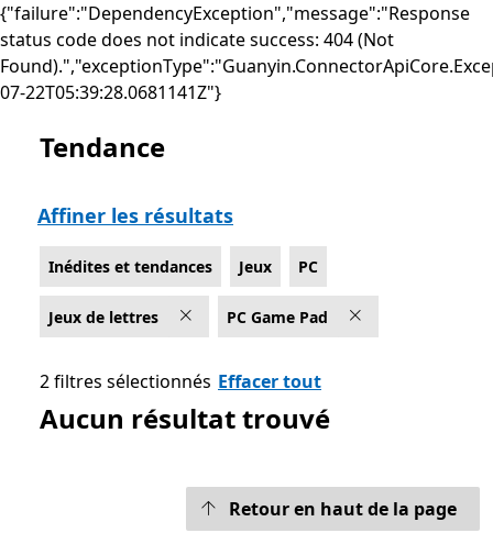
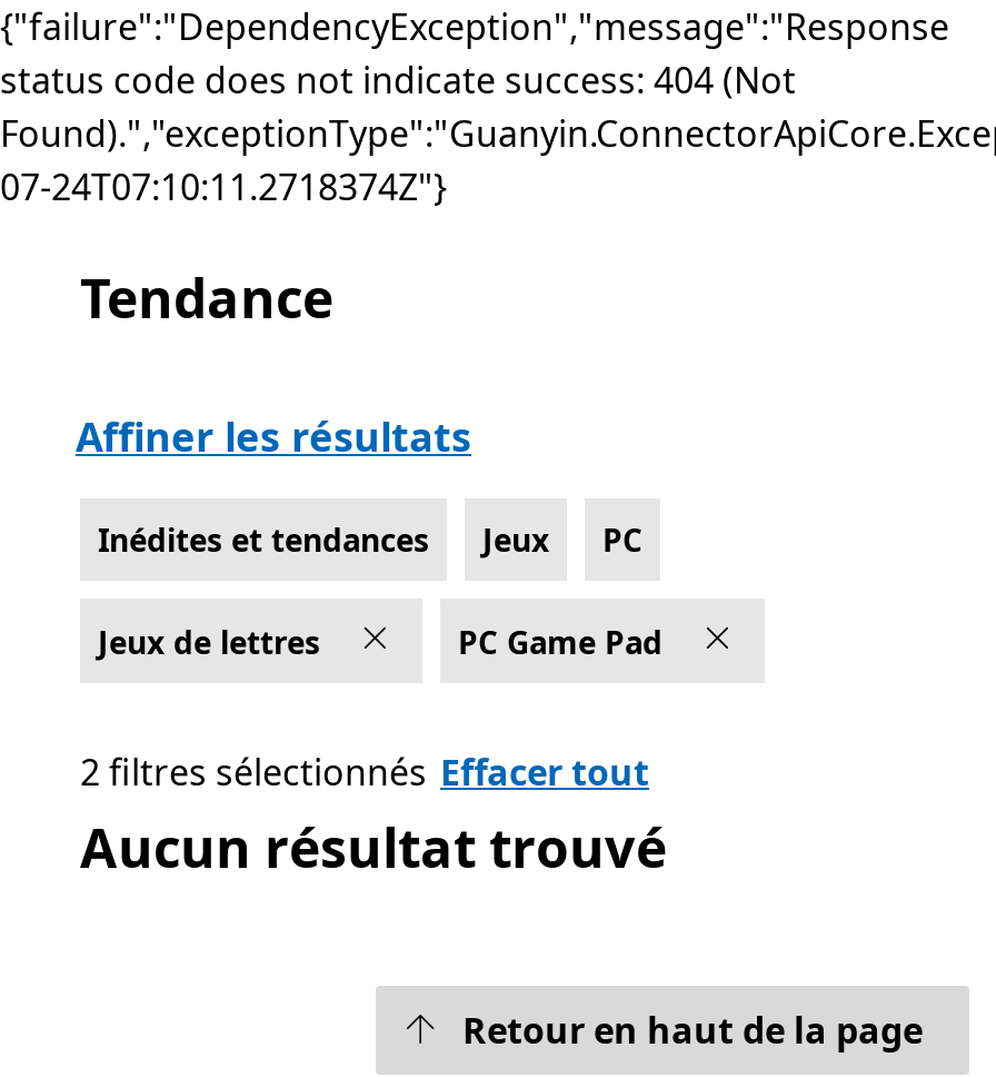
- 07-22T05:39:28.0681141Z"}
+ 07-24T07:10:11.2718374Z"}
